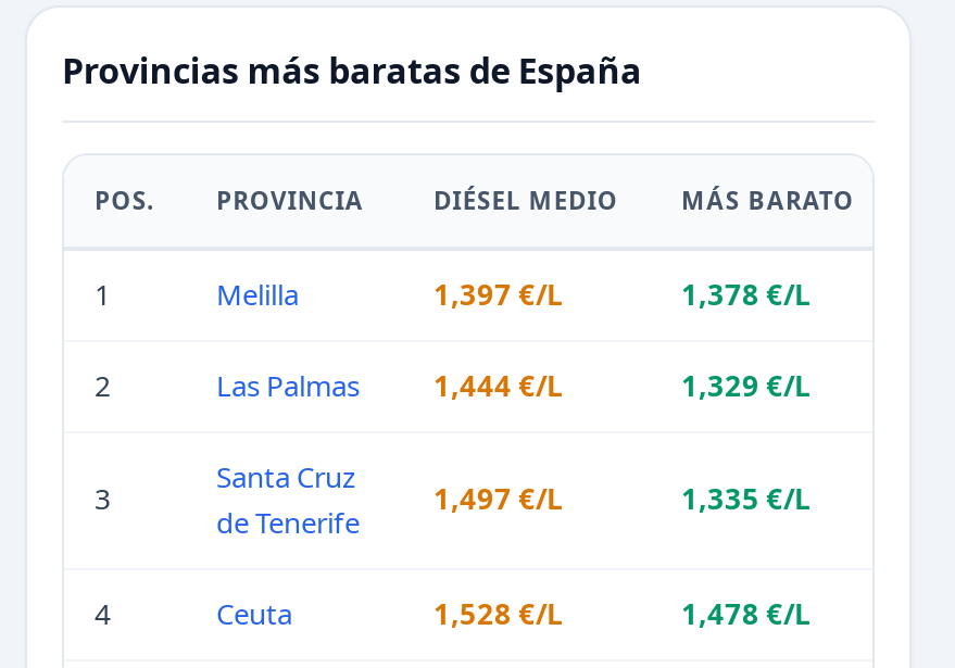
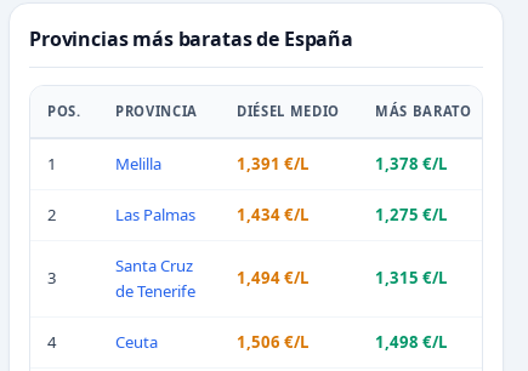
- 1,397 €/L
+ 1,391 €/L

- Las Palmas 1,444 €/L
+ Las Palmas 1,434 €/L

- 1,329 €/L
+ 1,275 €/L

- 1,497 €/L
+ 1,494 €/L

- 1,335 €/L
+ 1,315 €/L

- 1,528 €/L
+ 1,506 €/L

- 1,478 €/L
+ 1,498 €/L
